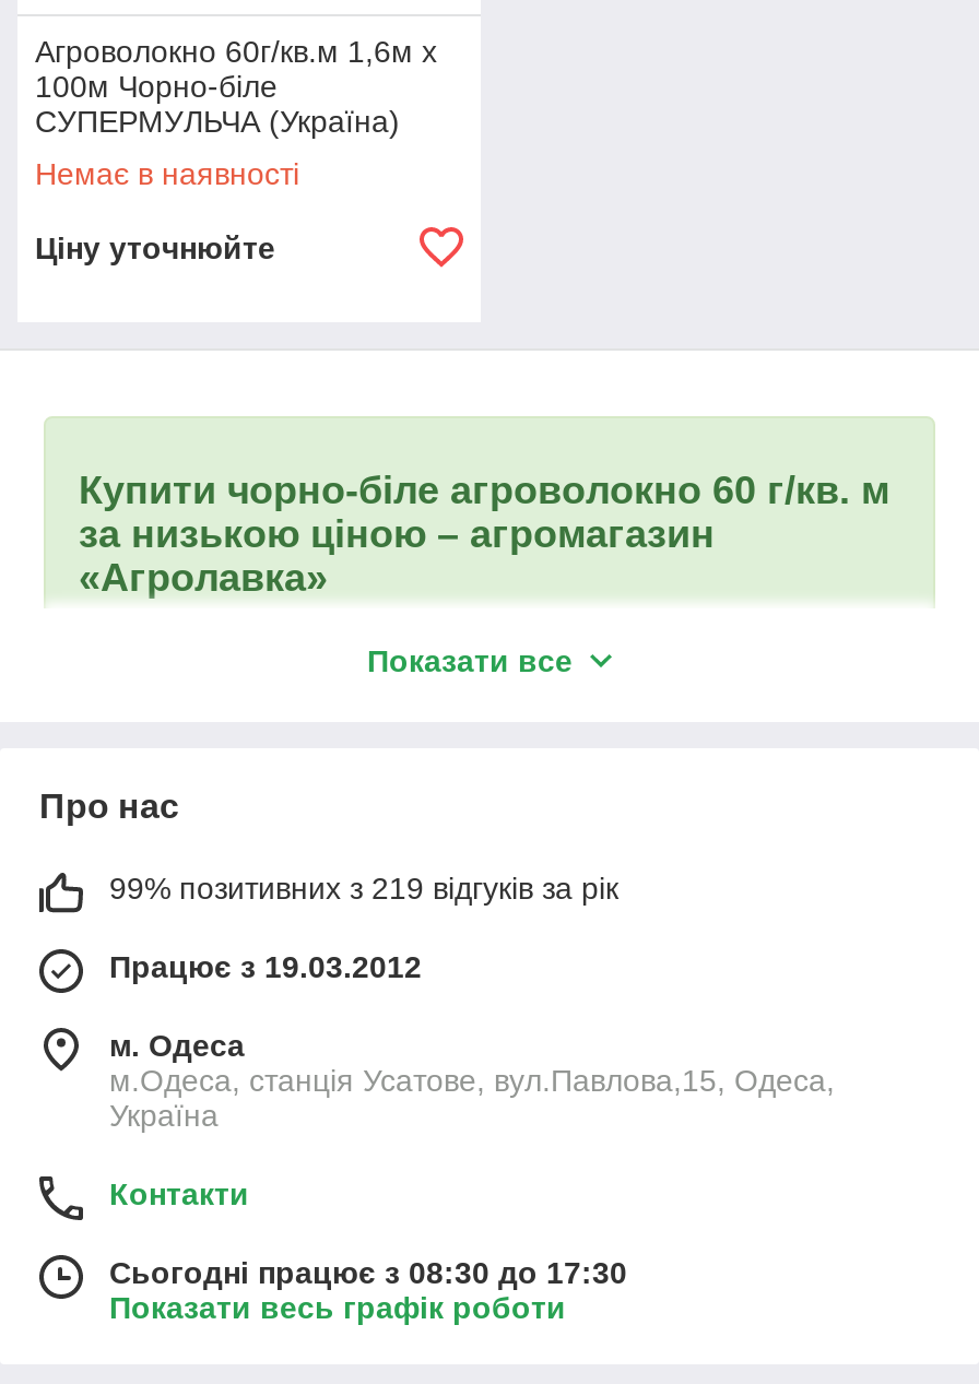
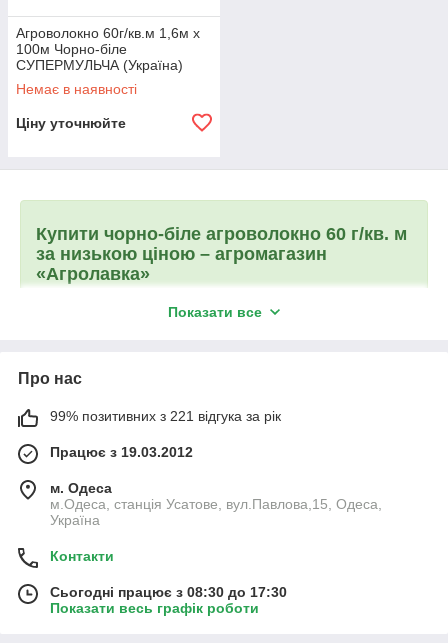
- 99% позитивних з 219 відгуків за рік
+ 99% позитивних з 221 відгука за рік
